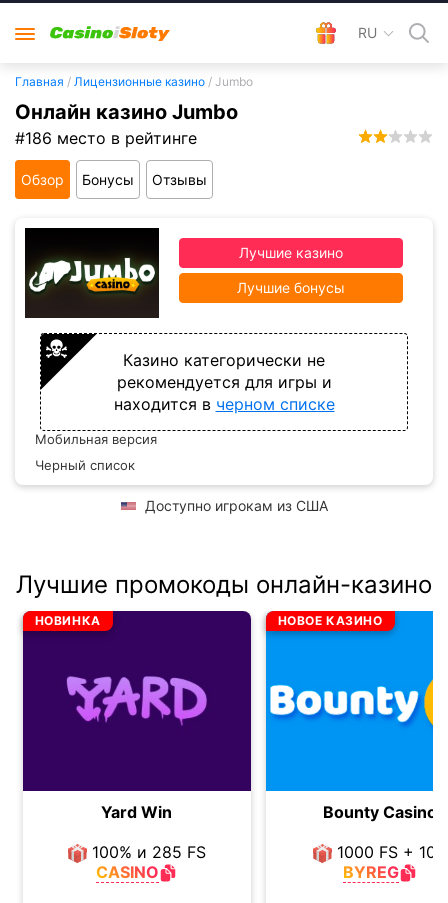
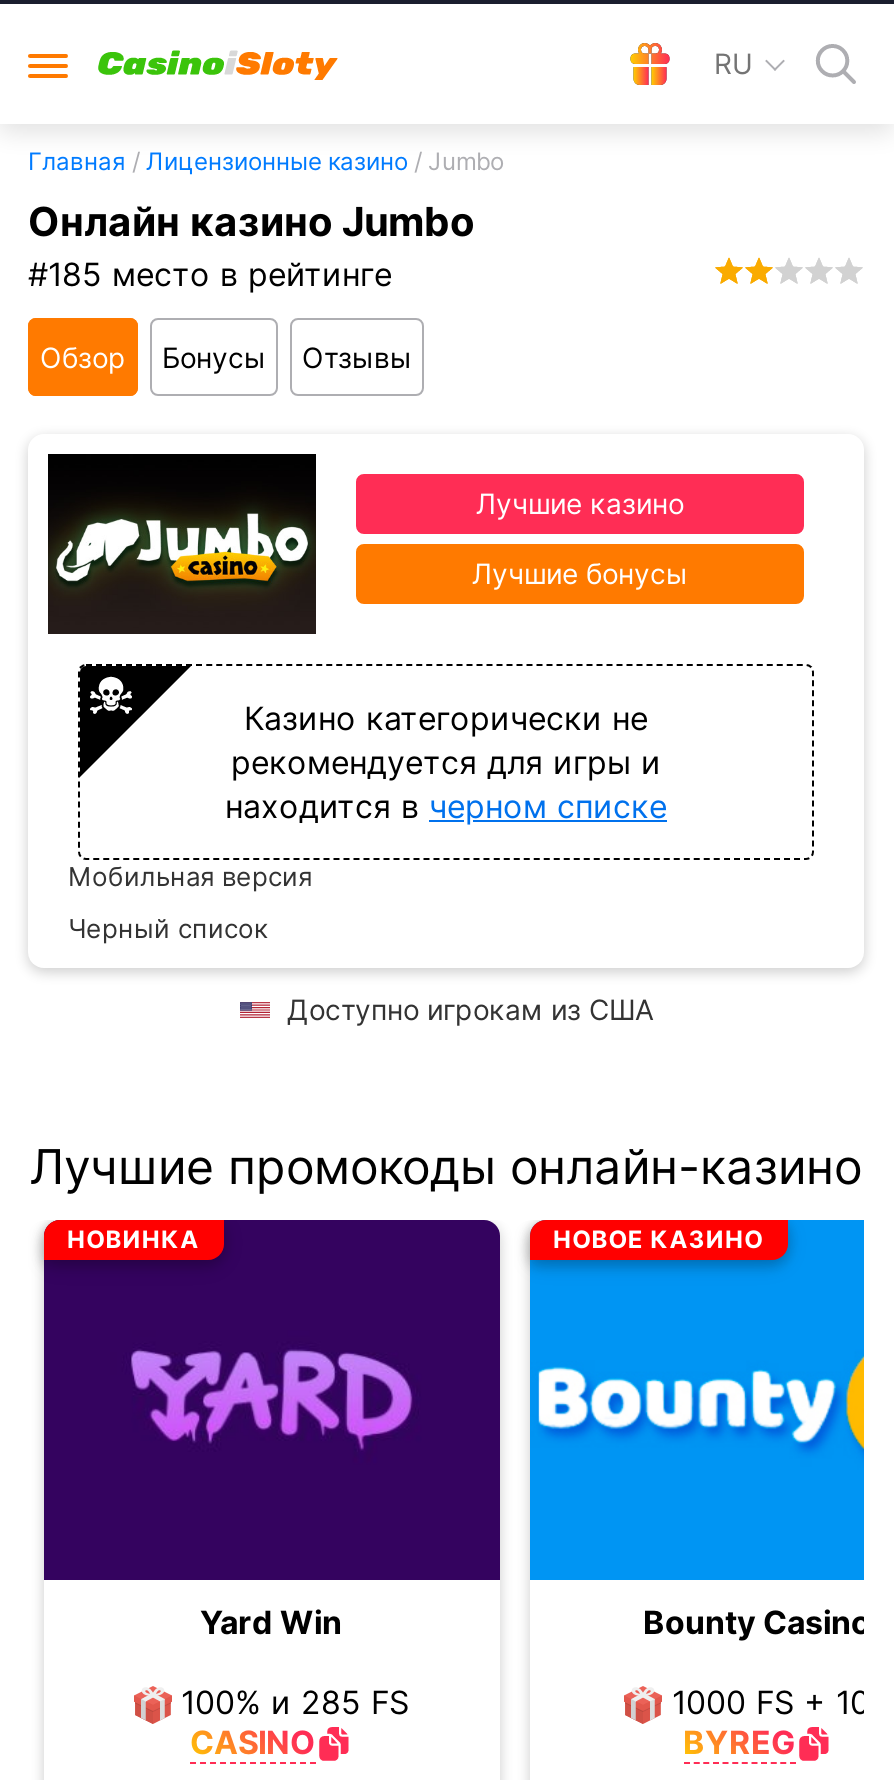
- #186 место в рейтинге
+ #185 место в рейтинге
